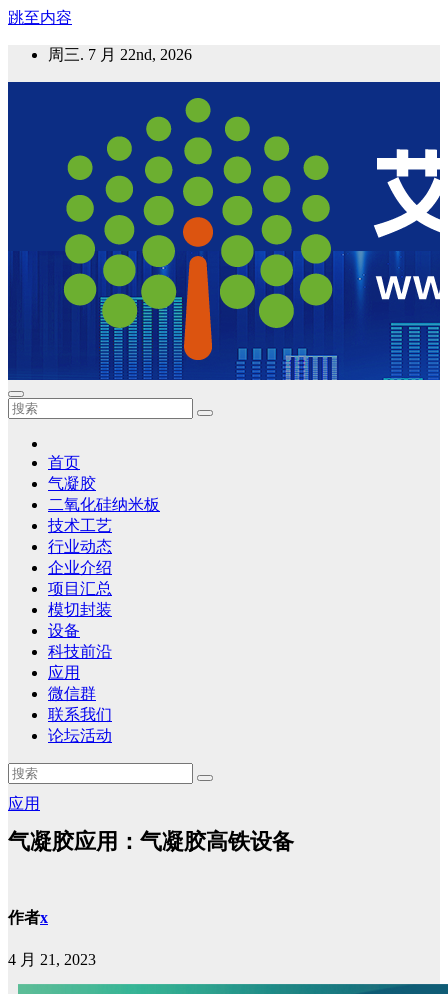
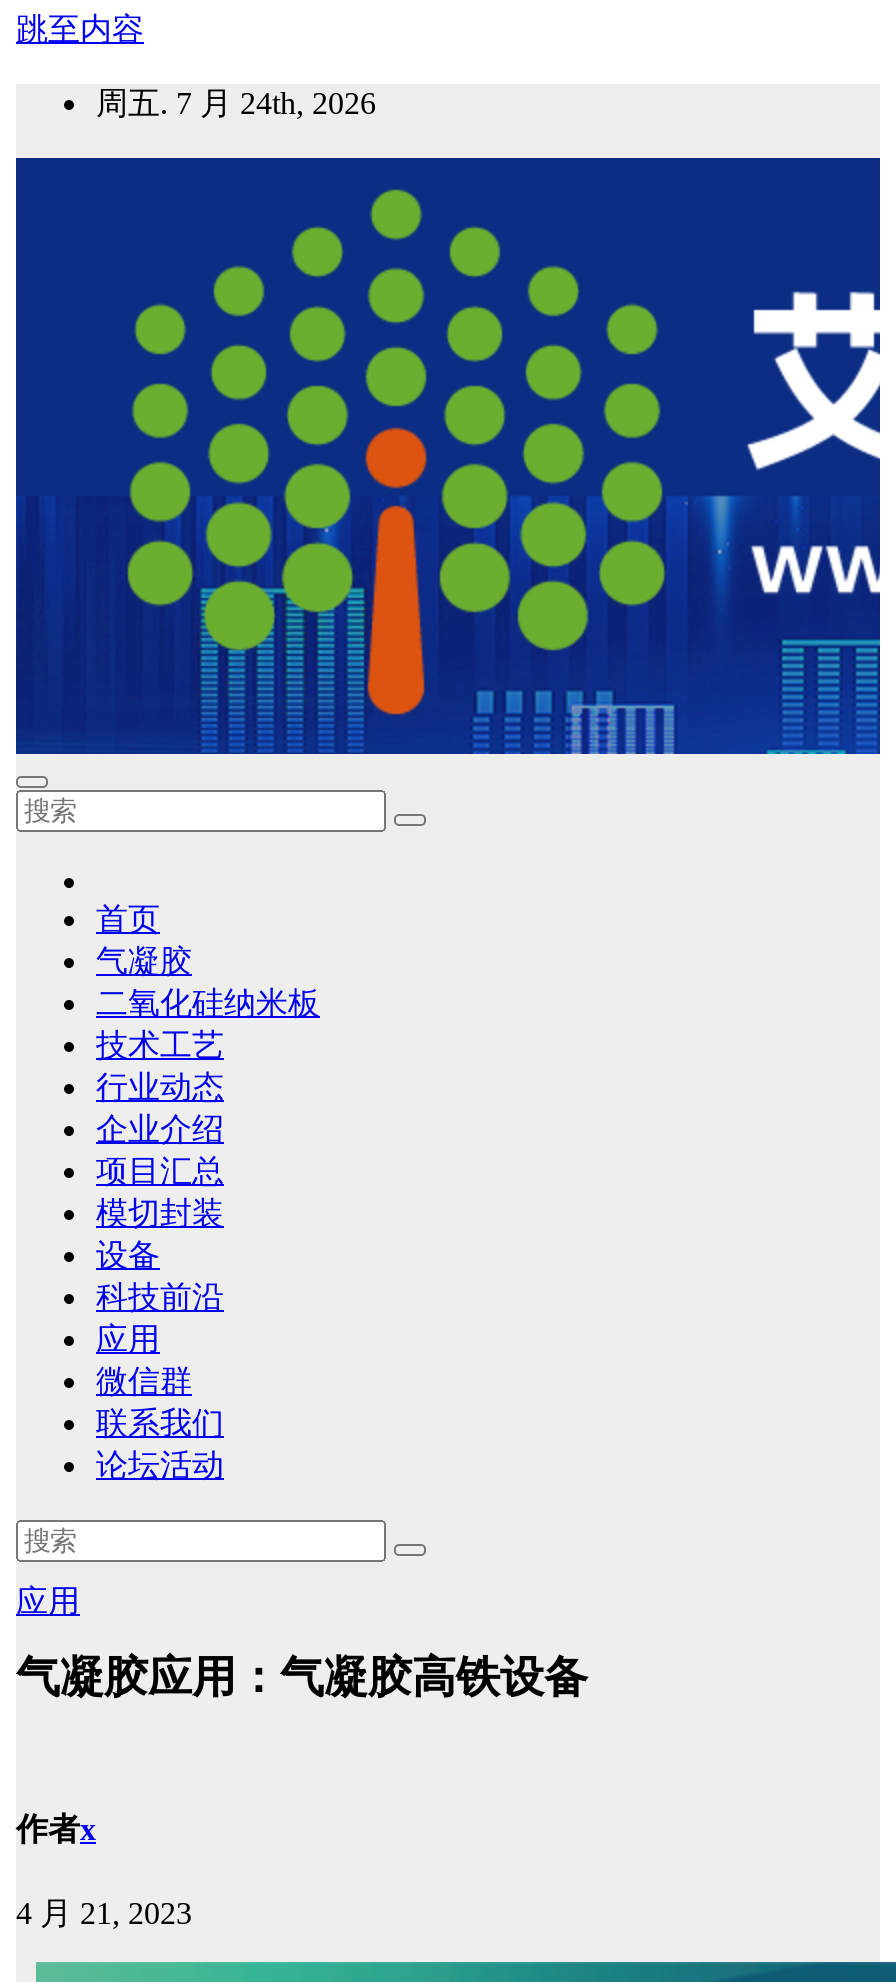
- 周三. 7 月 22nd, 2026
+ 周五. 7 月 24th, 2026
